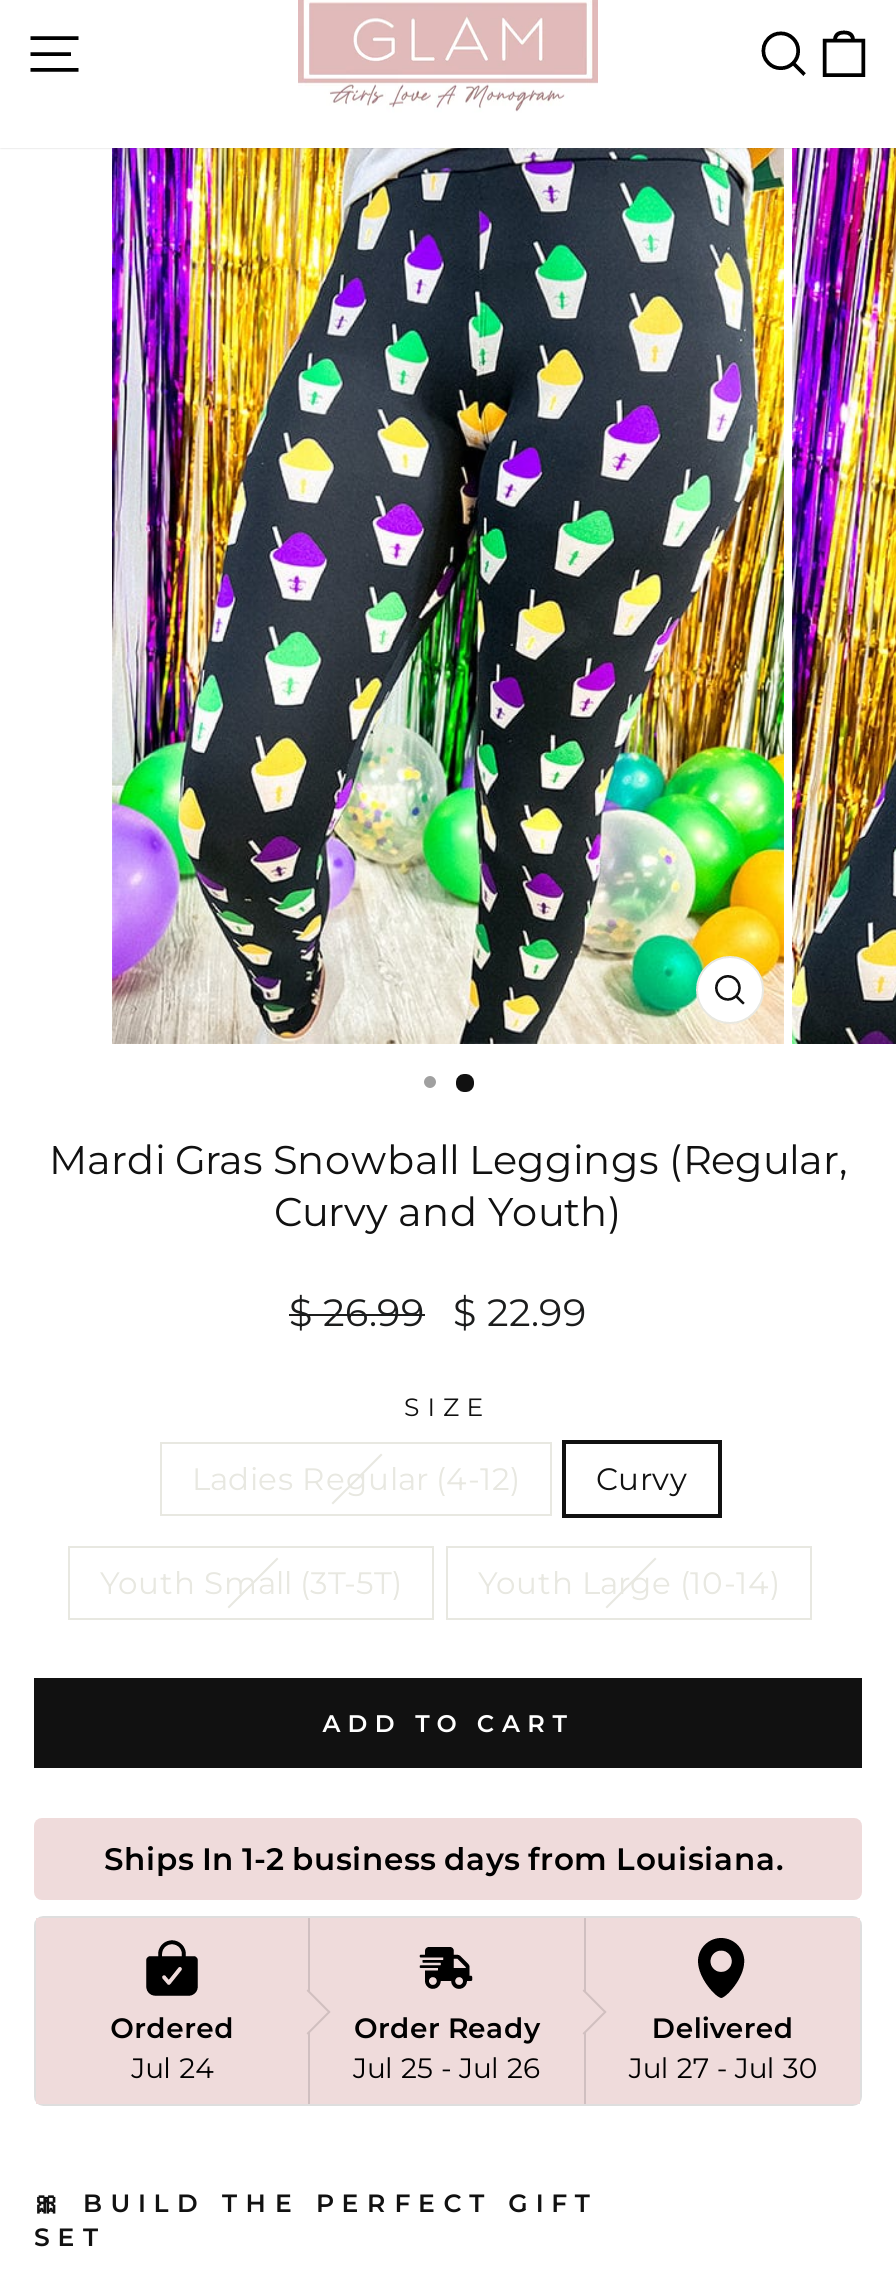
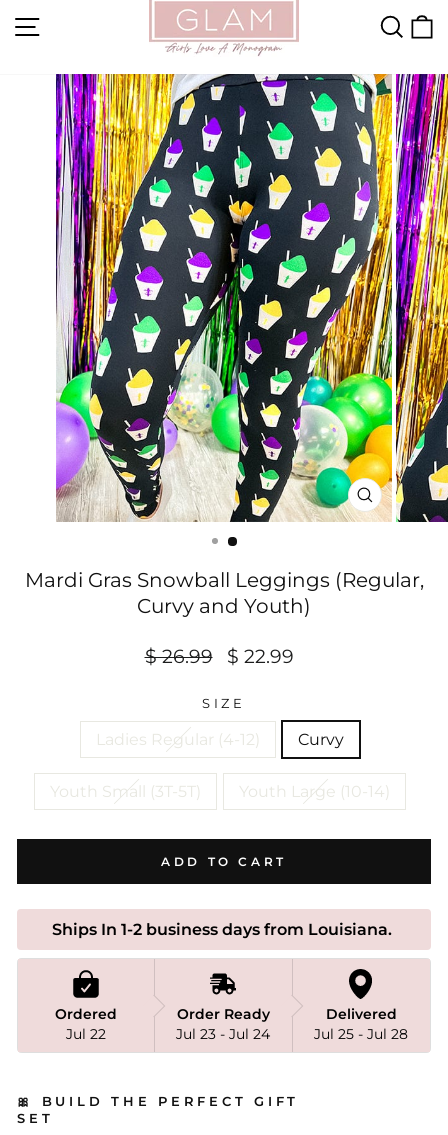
- Jul 24
+ Jul 22

- Jul 25 - Jul 26
+ Jul 23 - Jul 24

- Jul 27 - Jul 30
+ Jul 25 - Jul 28
